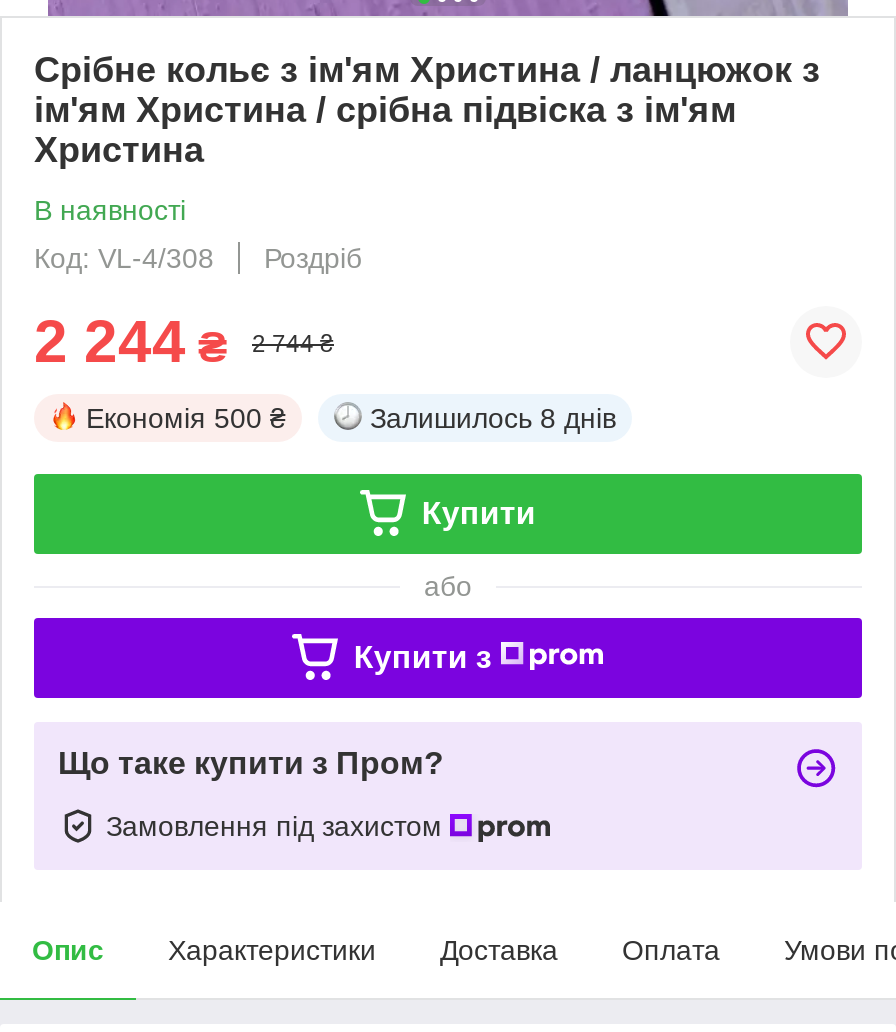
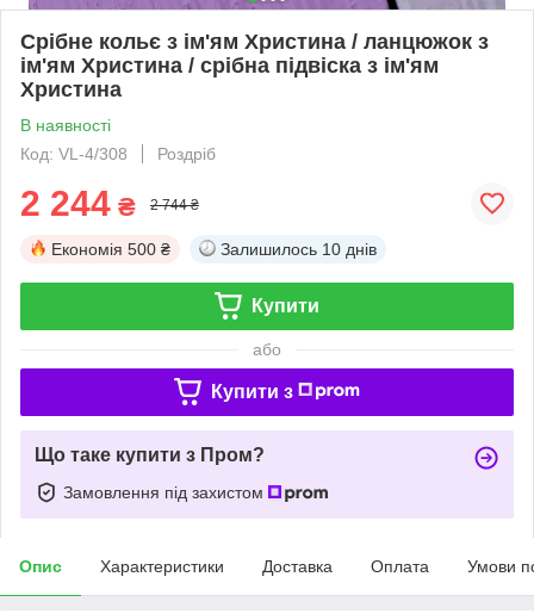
- Залишилось 8 днів
+ Залишилось 10 днів
